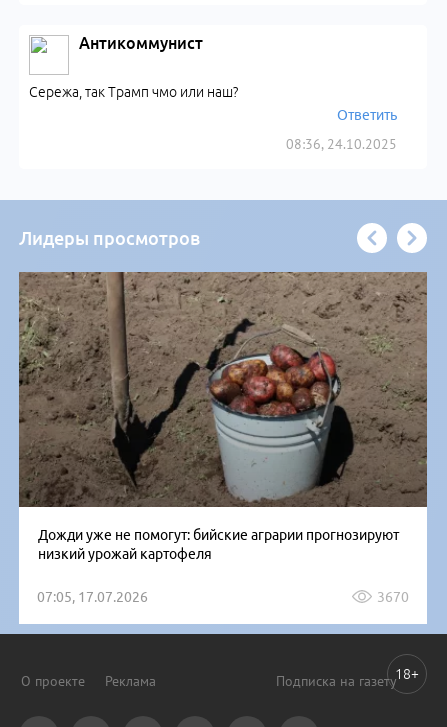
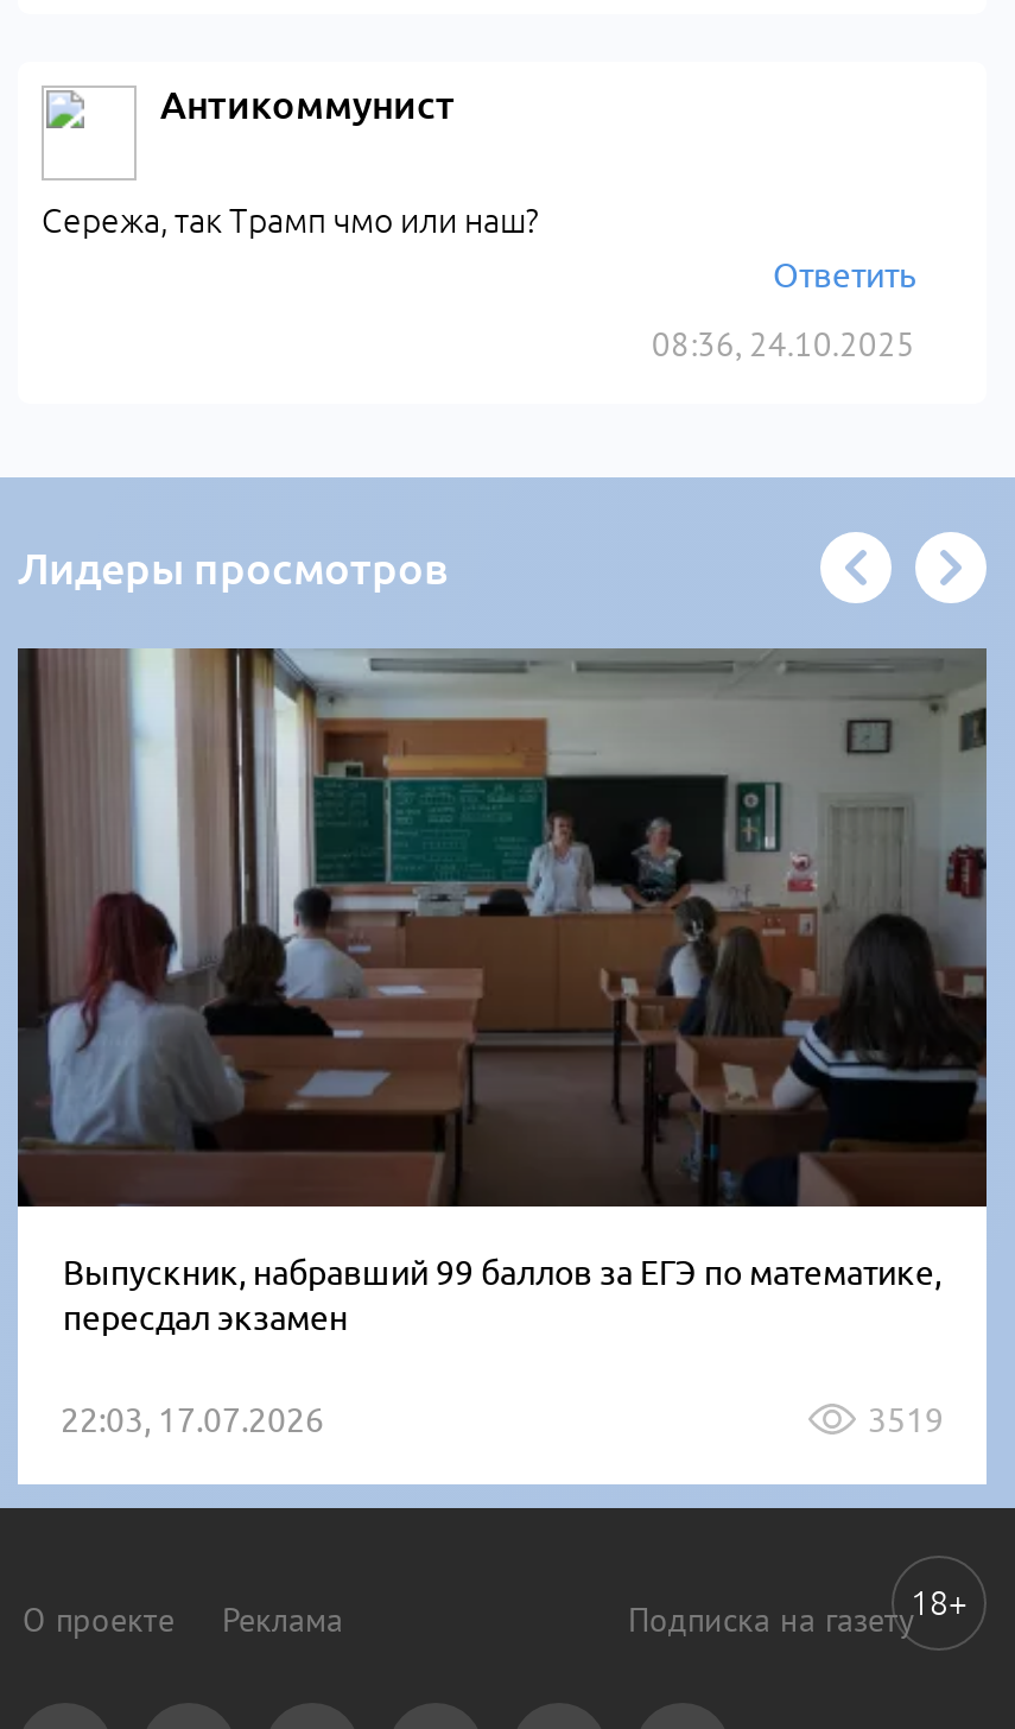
- [image]
- Дожди уже не помогут: бийские аграрии прогнозируют
- низкий урожай картофеля
+ [image]
+ Выпускник, набравший 99 баллов за ЕГЭ по математике,
+ пересдал экзамен

- 07:05, 17.07.2026
- 3670
+ 22:03, 17.07.2026
+ 3519
